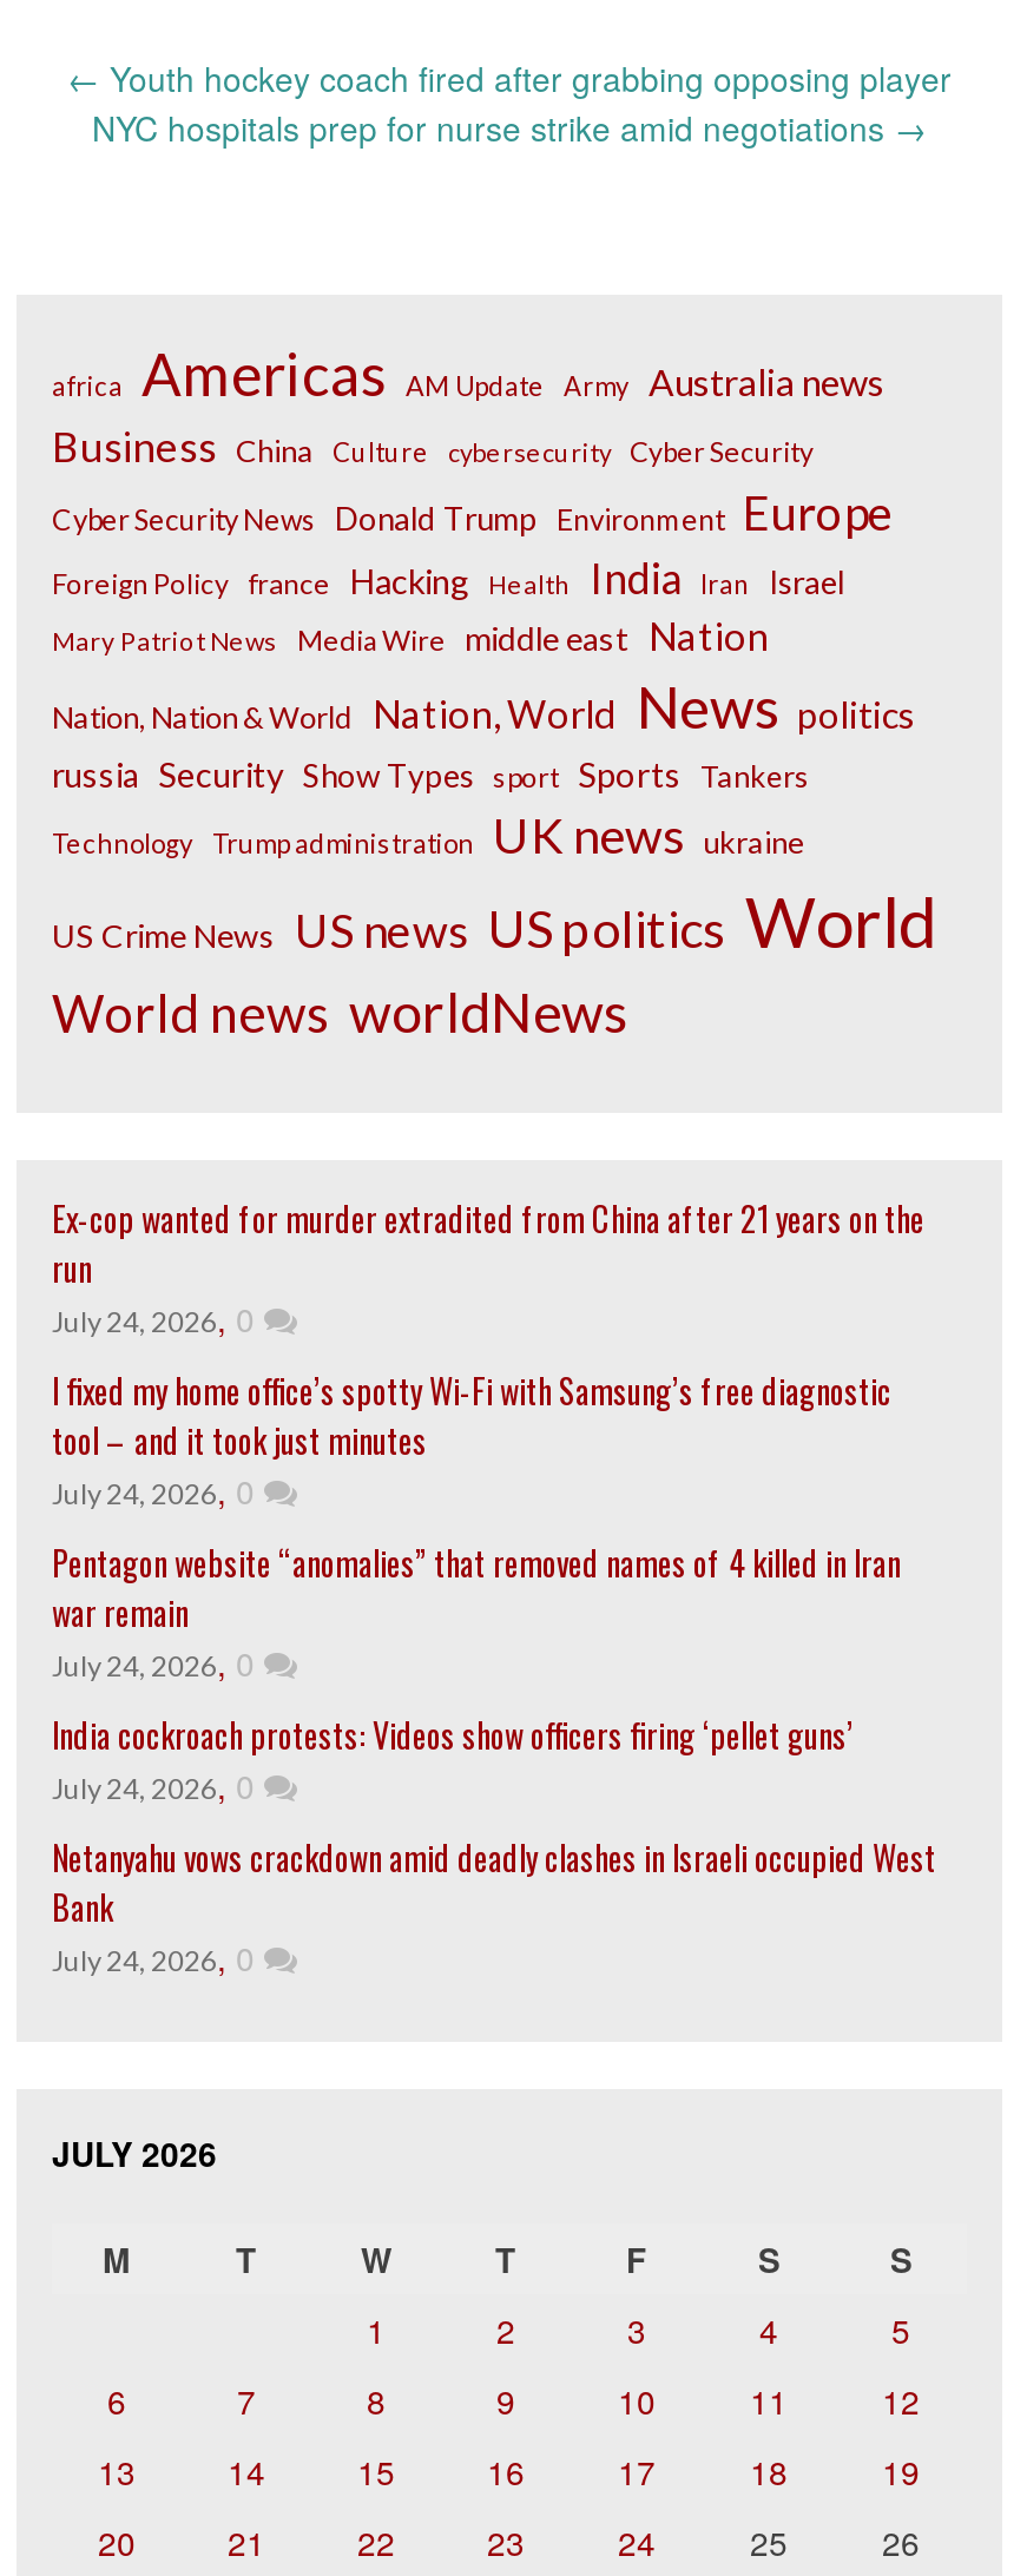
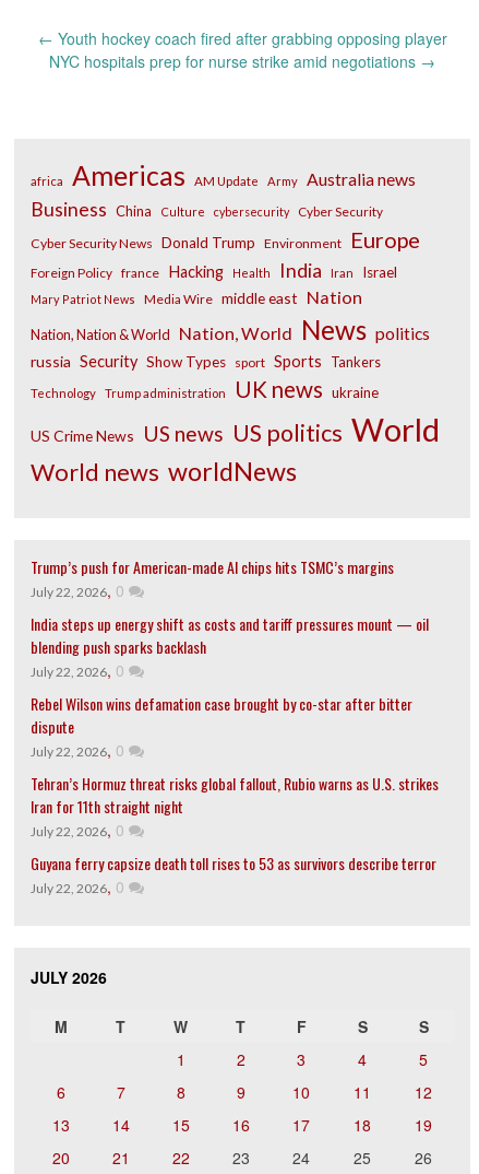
- Ex-cop wanted for murder extradited from China after 21 years on the
- run
- July 24, 2026, 0
+ Trump’s push for American-made AI chips hits TSMC’s margins
+ July 22, 2026, 0

- I fixed my home office’s spotty Wi-Fi with Samsung’s free diagnostic
- tool – and it took just minutes
- July 24, 2026, 0
+ India steps up energy shift as costs and tariff pressures mount — oil
+ blending push sparks backlash
+ July 22, 2026, 0

- Pentagon website “anomalies” that removed names of 4 killed in Iran
- war remain
- July 24, 2026, 0
+ Rebel Wilson wins defamation case brought by co-star after bitter
+ dispute
+ July 22, 2026, 0

- India cockroach protests: Videos show officers firing ‘pellet guns’
- July 24, 2026, 0
+ Tehran’s Hormuz threat risks global fallout, Rubio warns as U.S. strikes
+ Iran for 11th straight night
+ July 22, 2026, 0

- Netanyahu vows crackdown amid deadly clashes in Israeli occupied West
- Bank
- July 24, 2026, 0
+ Guyana ferry capsize death toll rises to 53 as survivors describe terror
+ July 22, 2026, 0
